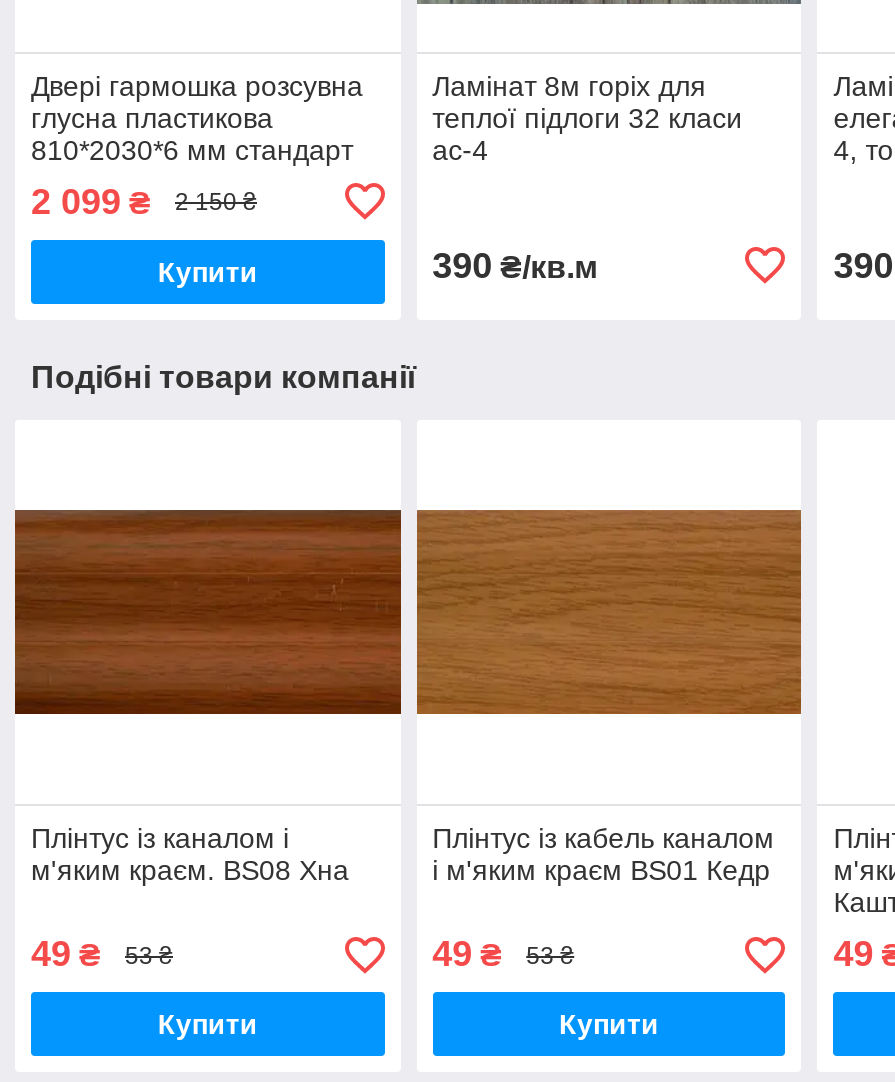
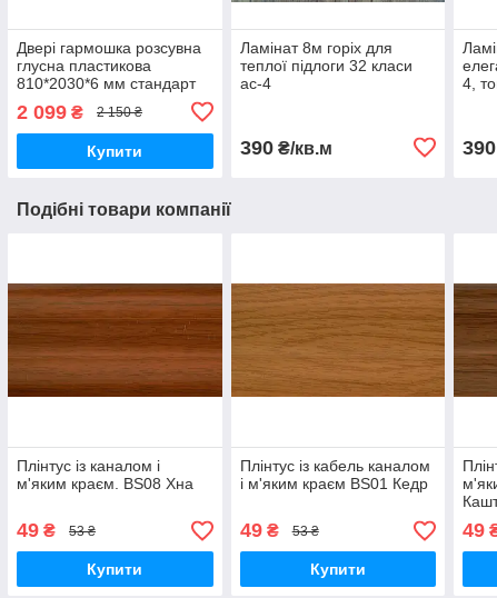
+ [image]
